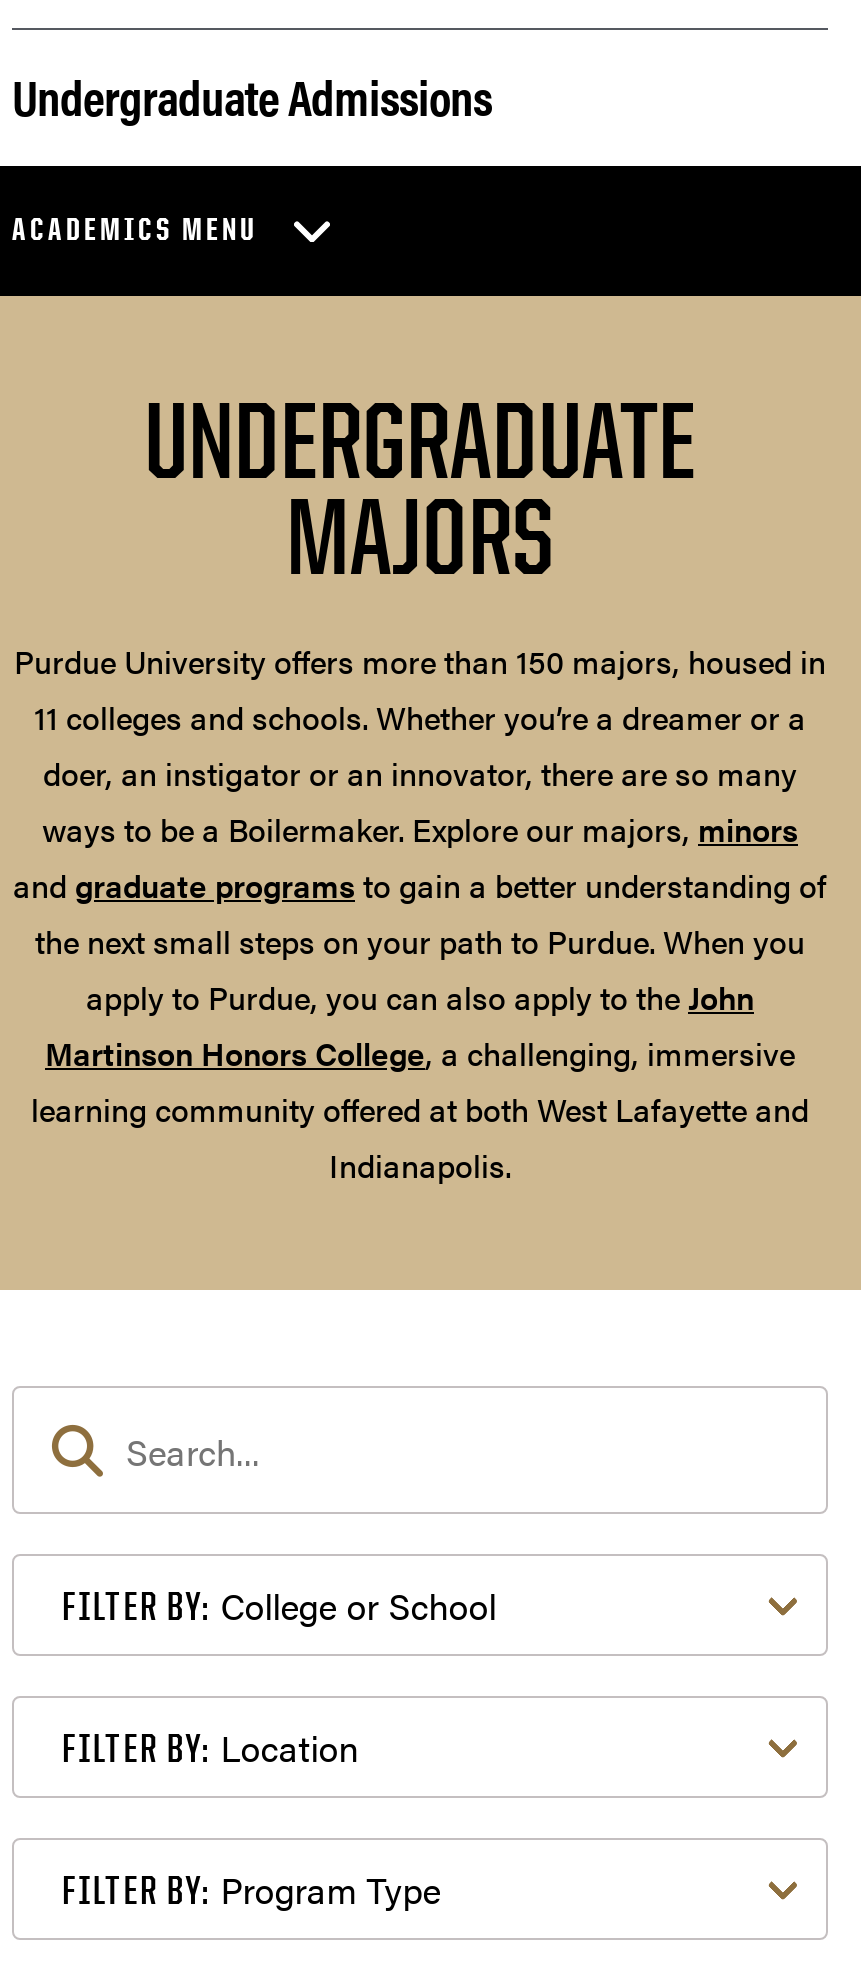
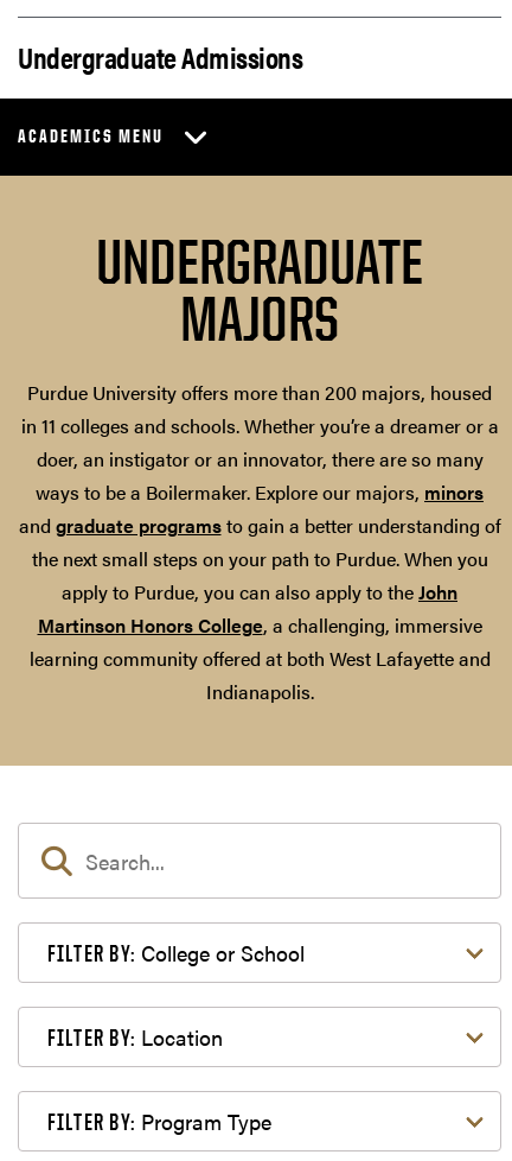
- Purdue University offers more than 150 majors, housed in
- 11 colleges and schools. Whether you’re a dreamer or a
+ Purdue University offers more than 200 majors, housed
+ in 11 colleges and schools. Whether you’re a dreamer or a
